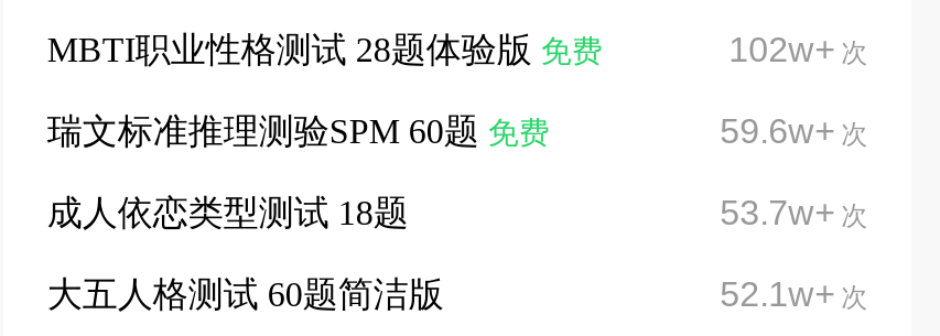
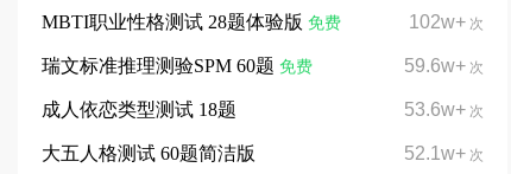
- 53.7w+ 次
+ 53.6w+ 次
